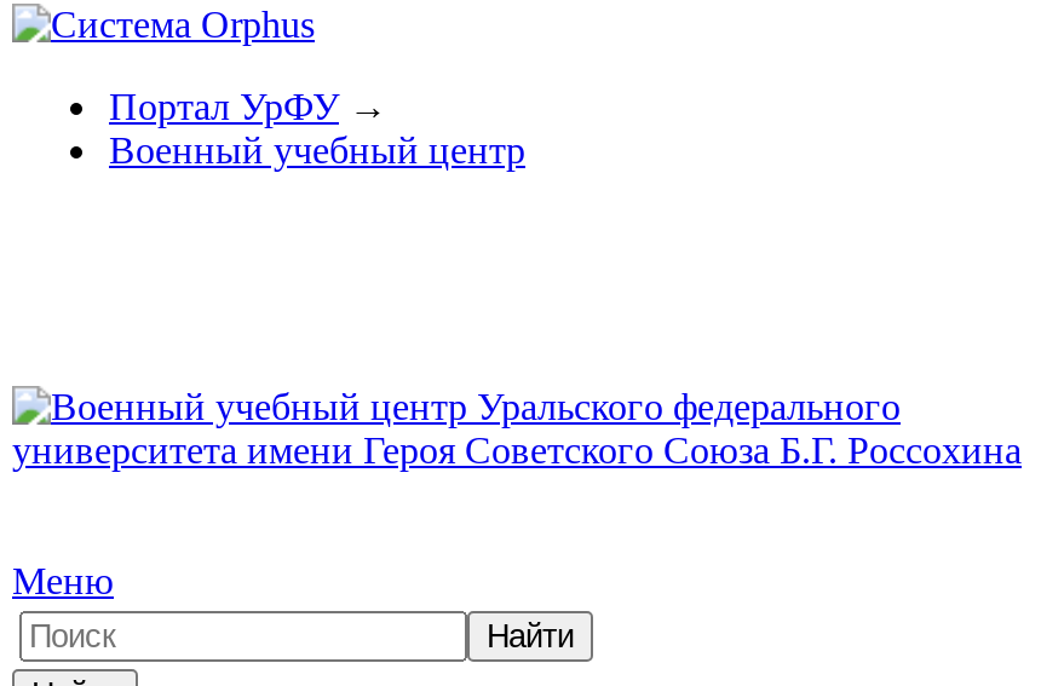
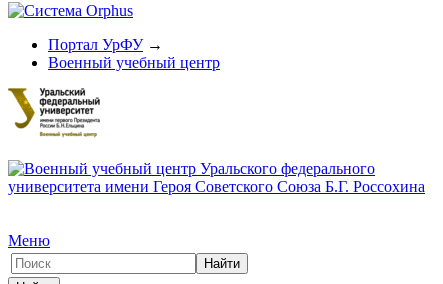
+ [image]
